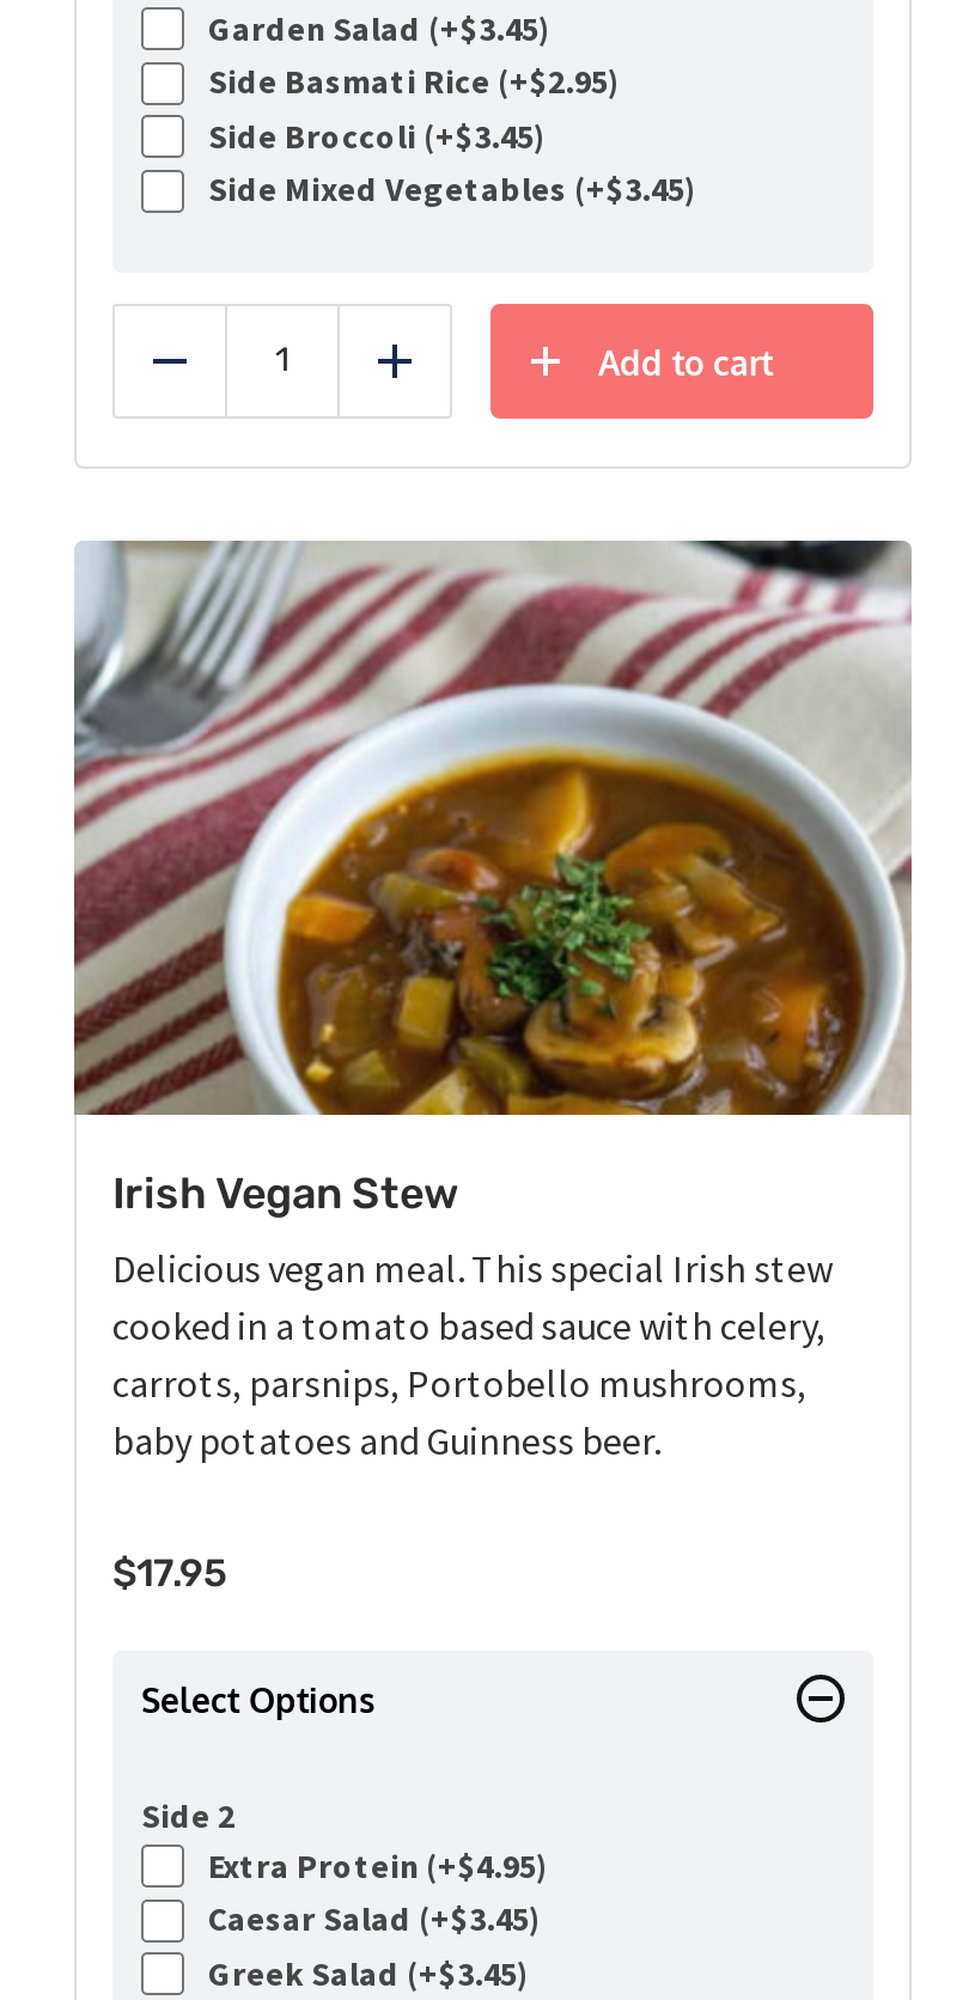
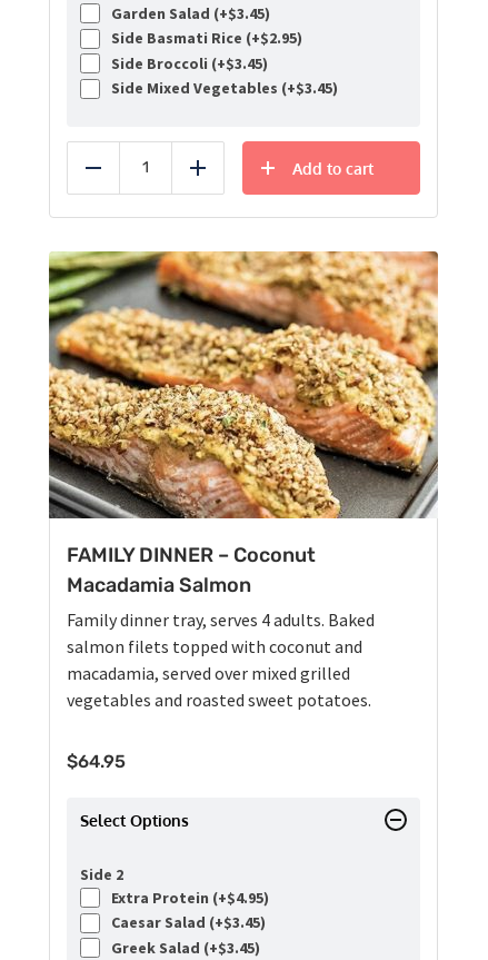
- [image]
- Irish Vegan Stew
+ [image]
+ FAMILY DINNER – Coconut
+ Macadamia Salmon

- Delicious vegan meal. This special Irish stew
- cooked in a tomato based sauce with celery,
- carrots, parsnips, Portobello mushrooms,
- baby potatoes and Guinness beer.
+ Family dinner tray, serves 4 adults. Baked
+ salmon filets topped with coconut and
+ macadamia, served over mixed grilled
+ vegetables and roasted sweet potatoes.

- $17.95
+ $64.95
